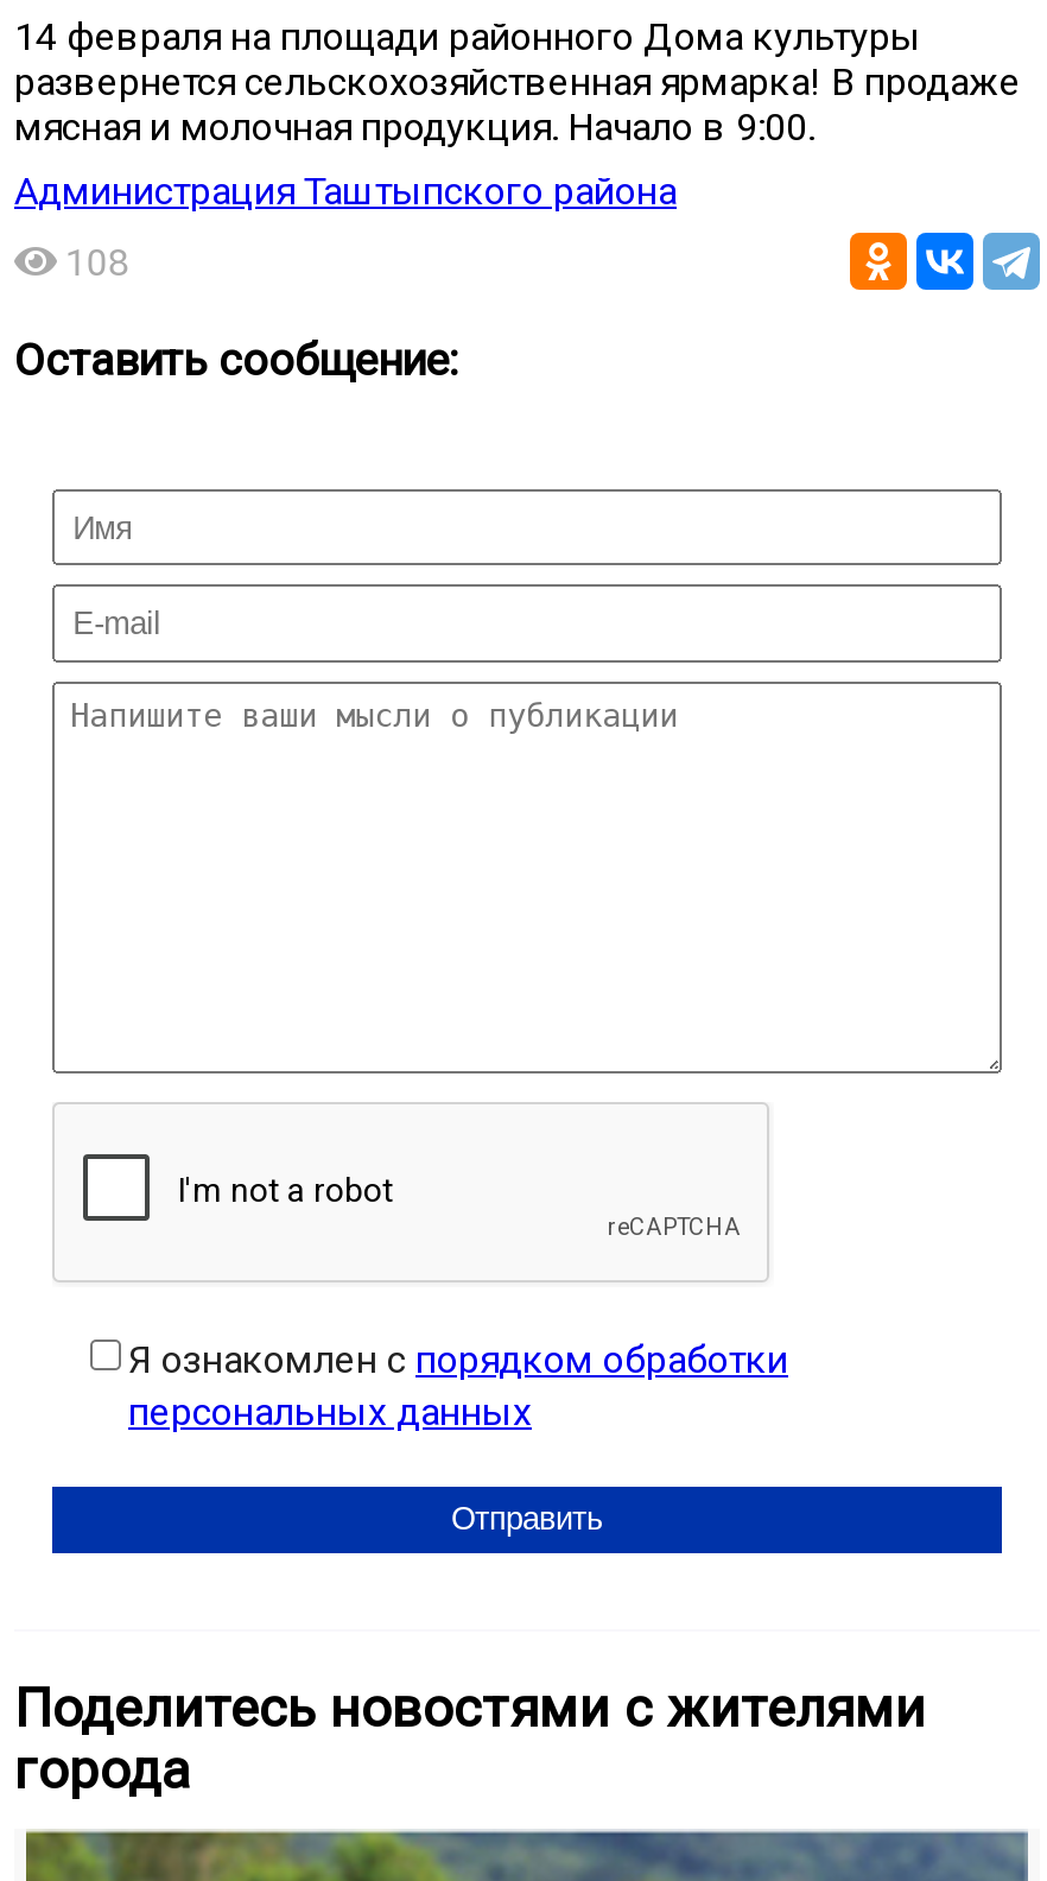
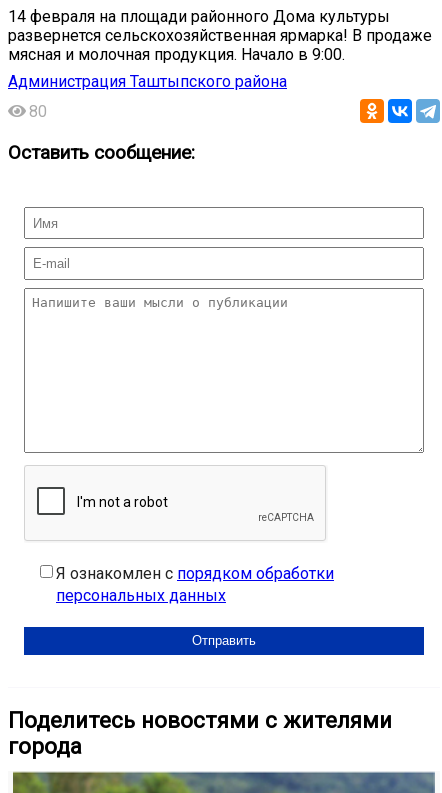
- 108
+ 80
